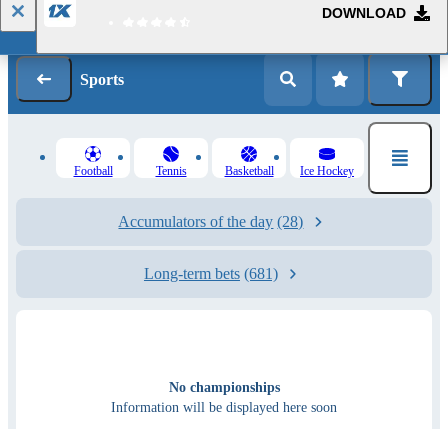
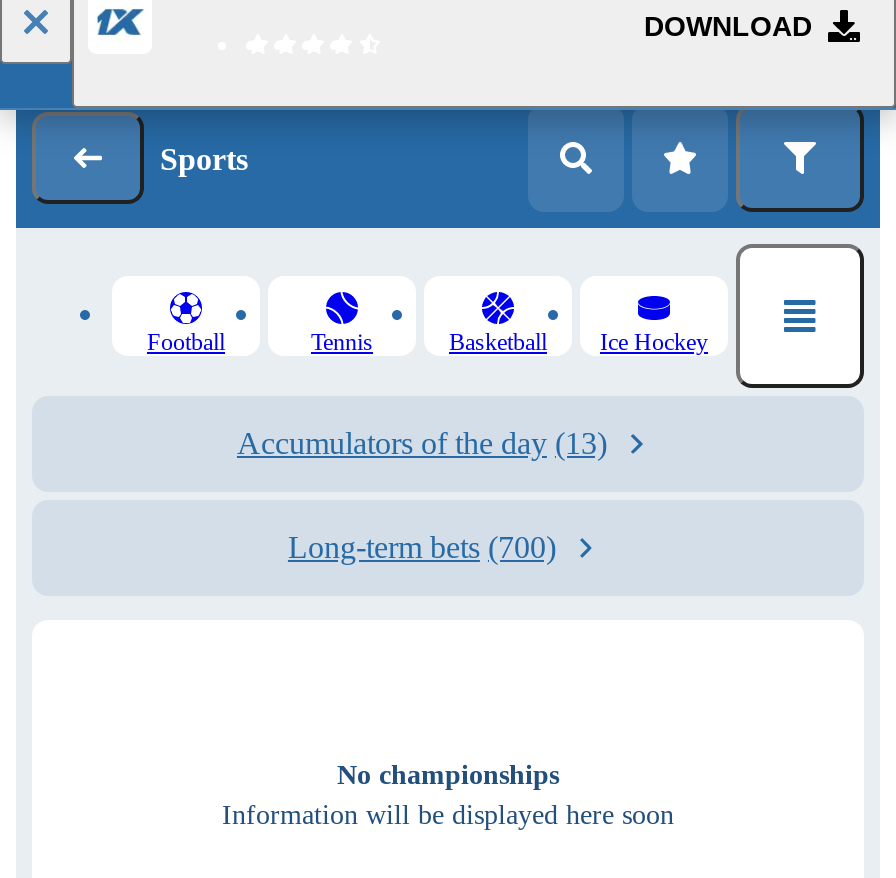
- Accumulators of the day (28)
+ Accumulators of the day (13)

- Long-term bets (681)
+ Long-term bets (700)
